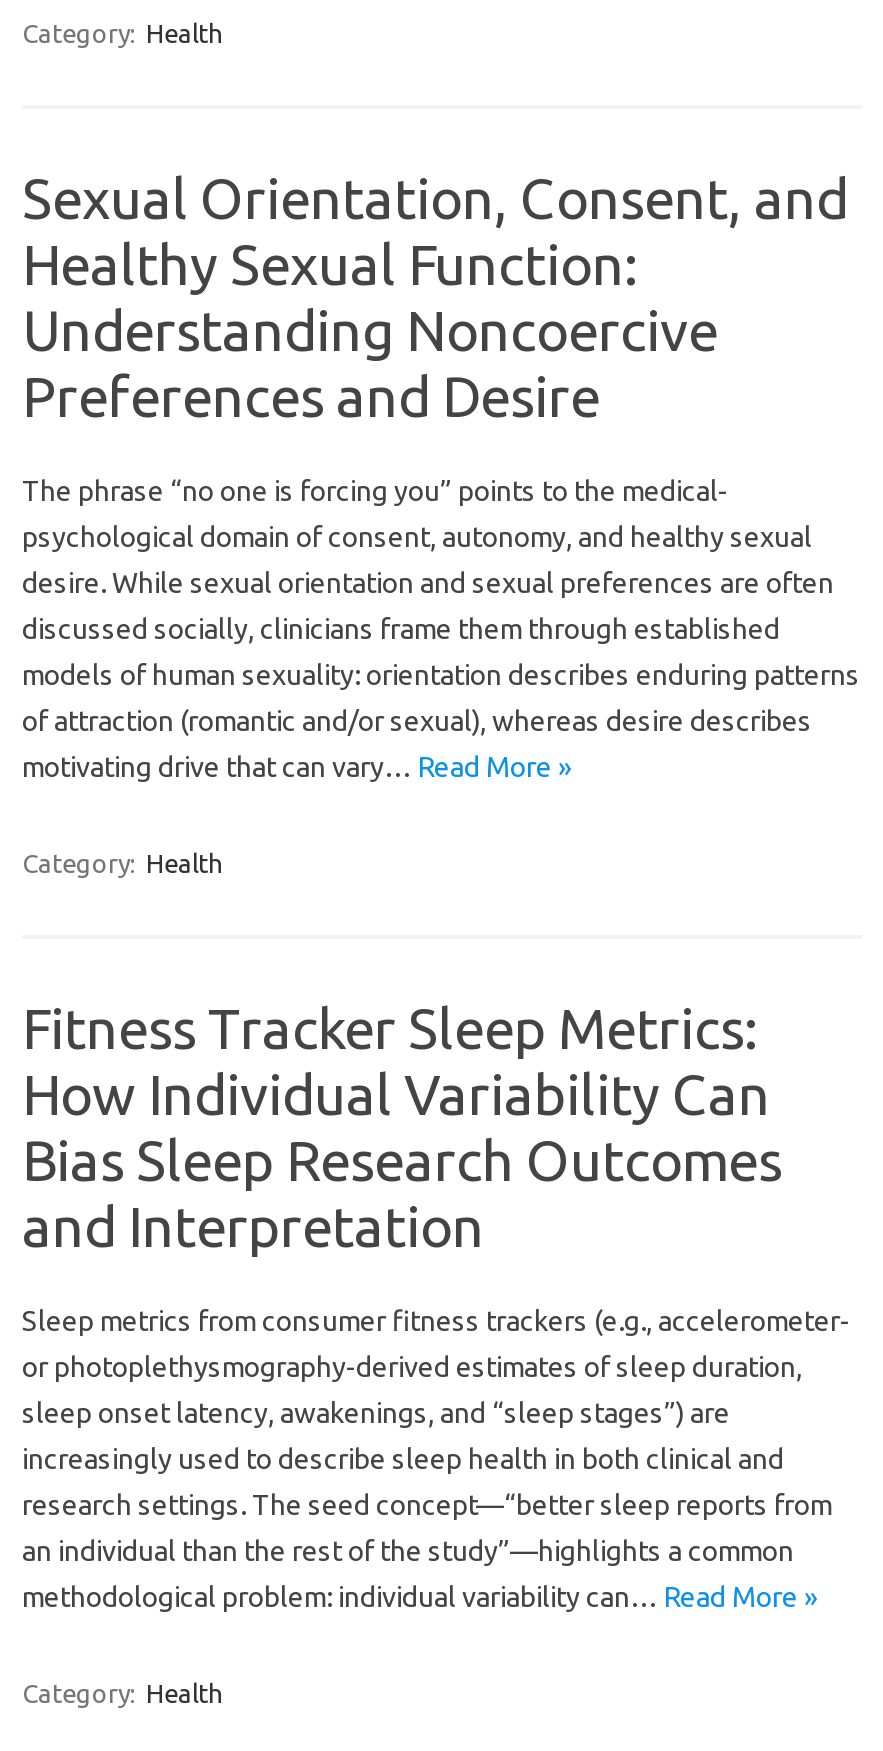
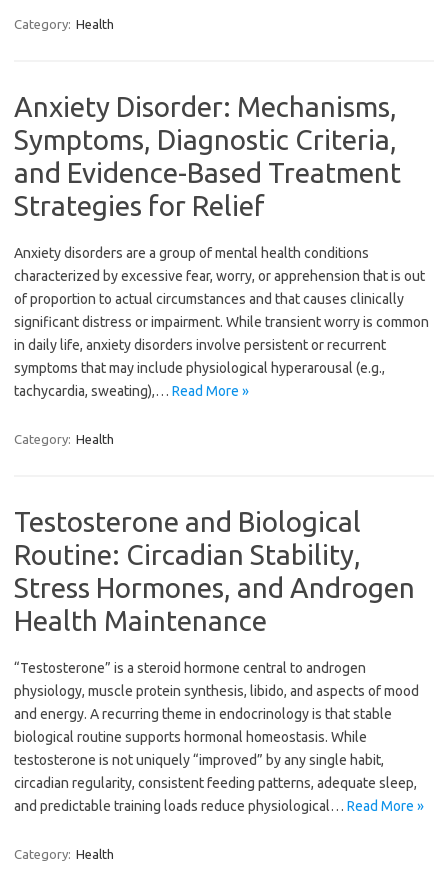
- Sexual Orientation, Consent, and
- Healthy Sexual Function:
- Understanding Noncoercive
- Preferences and Desire
+ Anxiety Disorder: Mechanisms,
+ Symptoms, Diagnostic Criteria,
+ and Evidence-Based Treatment
+ Strategies for Relief

- The phrase “no one is forcing you” points to the medical-
- psychological domain of consent, autonomy, and healthy sexual
- desire. While sexual orientation and sexual preferences are often
- discussed socially, clinicians frame them through established
- models of human sexuality: orientation describes enduring patterns
- of attraction (romantic and/or sexual), whereas desire describes
- motivating drive that can vary… Read More »
+ Anxiety disorders are a group of mental health conditions
+ characterized by excessive fear, worry, or apprehension that is out
+ of proportion to actual circumstances and that causes clinically
+ significant distress or impairment. While transient worry is common
+ in daily life, anxiety disorders involve persistent or recurrent
+ symptoms that may include physiological hyperarousal (e.g.,
+ tachycardia, sweating),… Read More »

- Fitness Tracker Sleep Metrics:
- How Individual Variability Can
- Bias Sleep Research Outcomes
- and Interpretation
+ Testosterone and Biological
+ Routine: Circadian Stability,
+ Stress Hormones, and Androgen
+ Health Maintenance

- Sleep metrics from consumer fitness trackers (e.g., accelerometer-
- or photoplethysmography-derived estimates of sleep duration,
- sleep onset latency, awakenings, and “sleep stages”) are
- increasingly used to describe sleep health in both clinical and
- research settings. The seed concept—“better sleep reports from
- an individual than the rest of the study”—highlights a common
- methodological problem: individual variability can… Read More »
+ “Testosterone” is a steroid hormone central to androgen
+ physiology, muscle protein synthesis, libido, and aspects of mood
+ and energy. A recurring theme in endocrinology is that stable
+ biological routine supports hormonal homeostasis. While
+ testosterone is not uniquely “improved” by any single habit,
+ circadian regularity, consistent feeding patterns, adequate sleep,
+ and predictable training loads reduce physiological… Read More »
